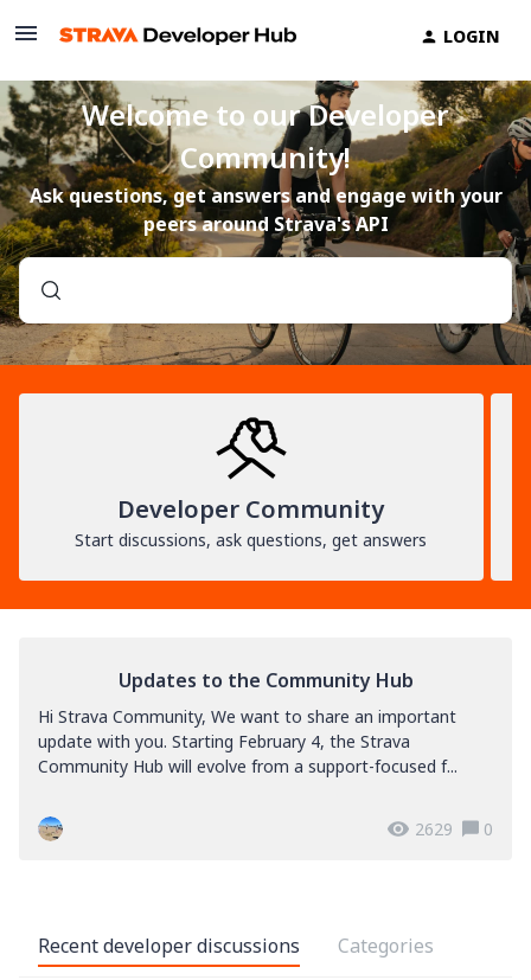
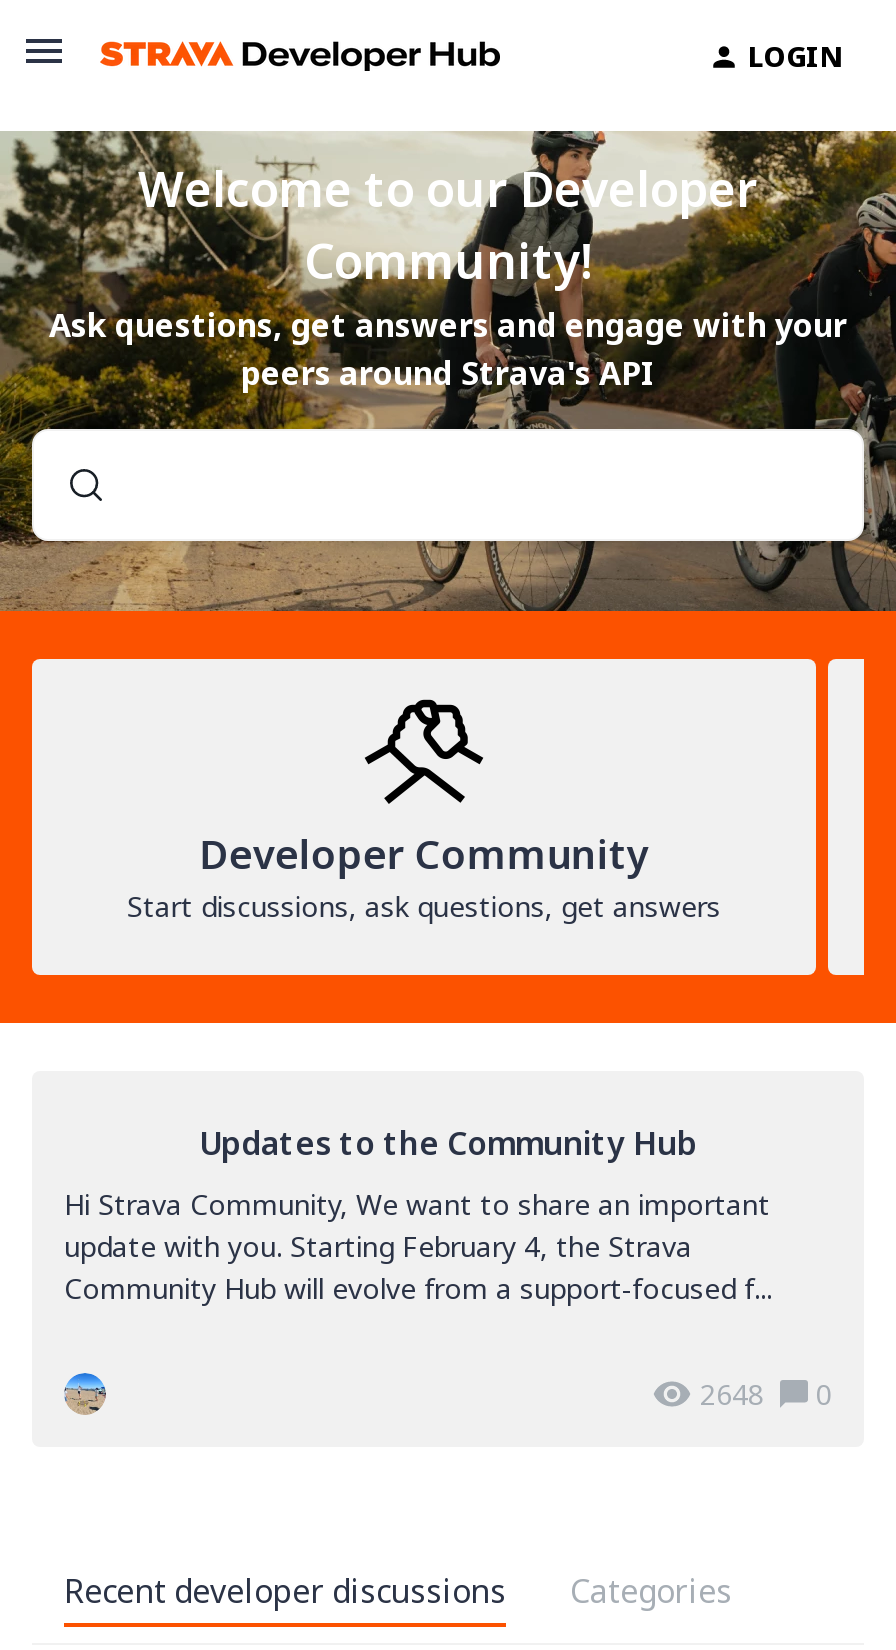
- 2629 0
+ 2648 0
